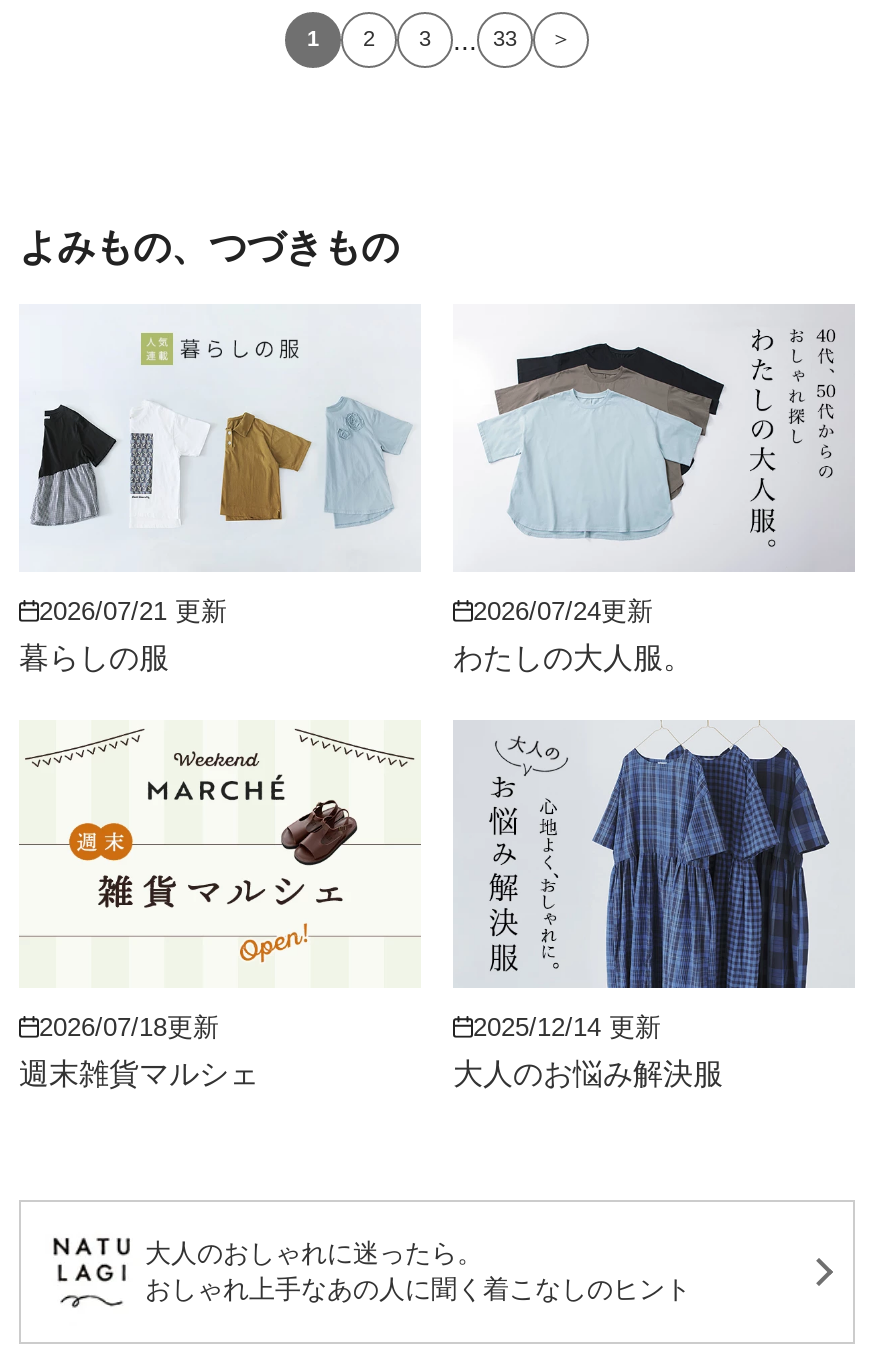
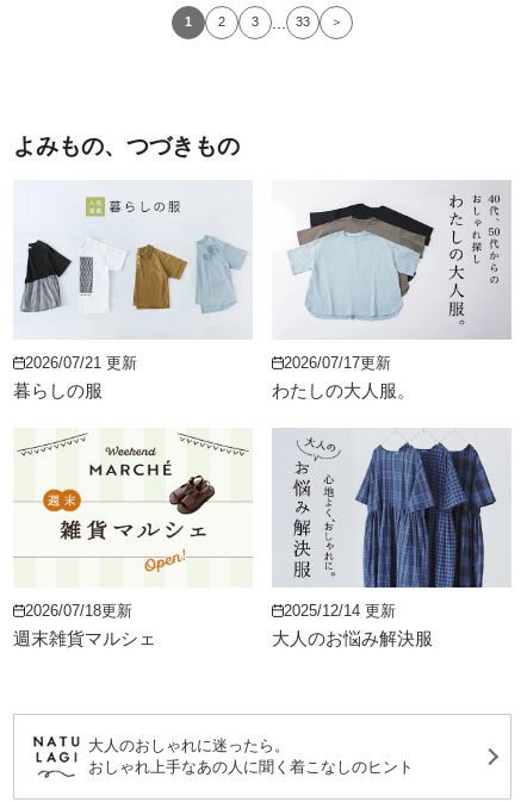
- 2026/07/24更新
+ 2026/07/17更新
